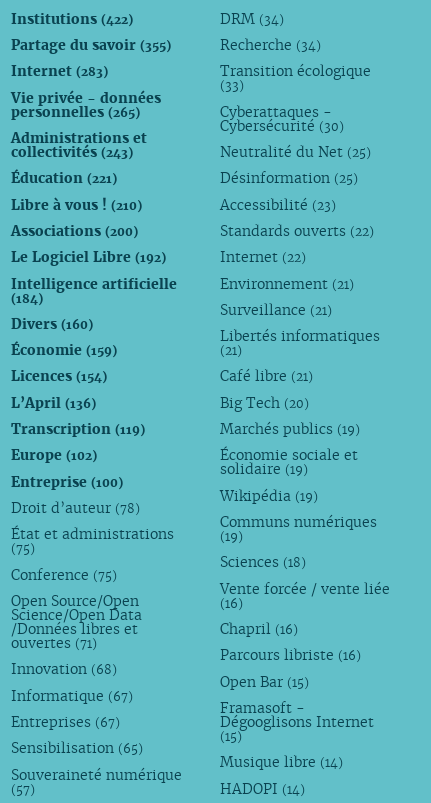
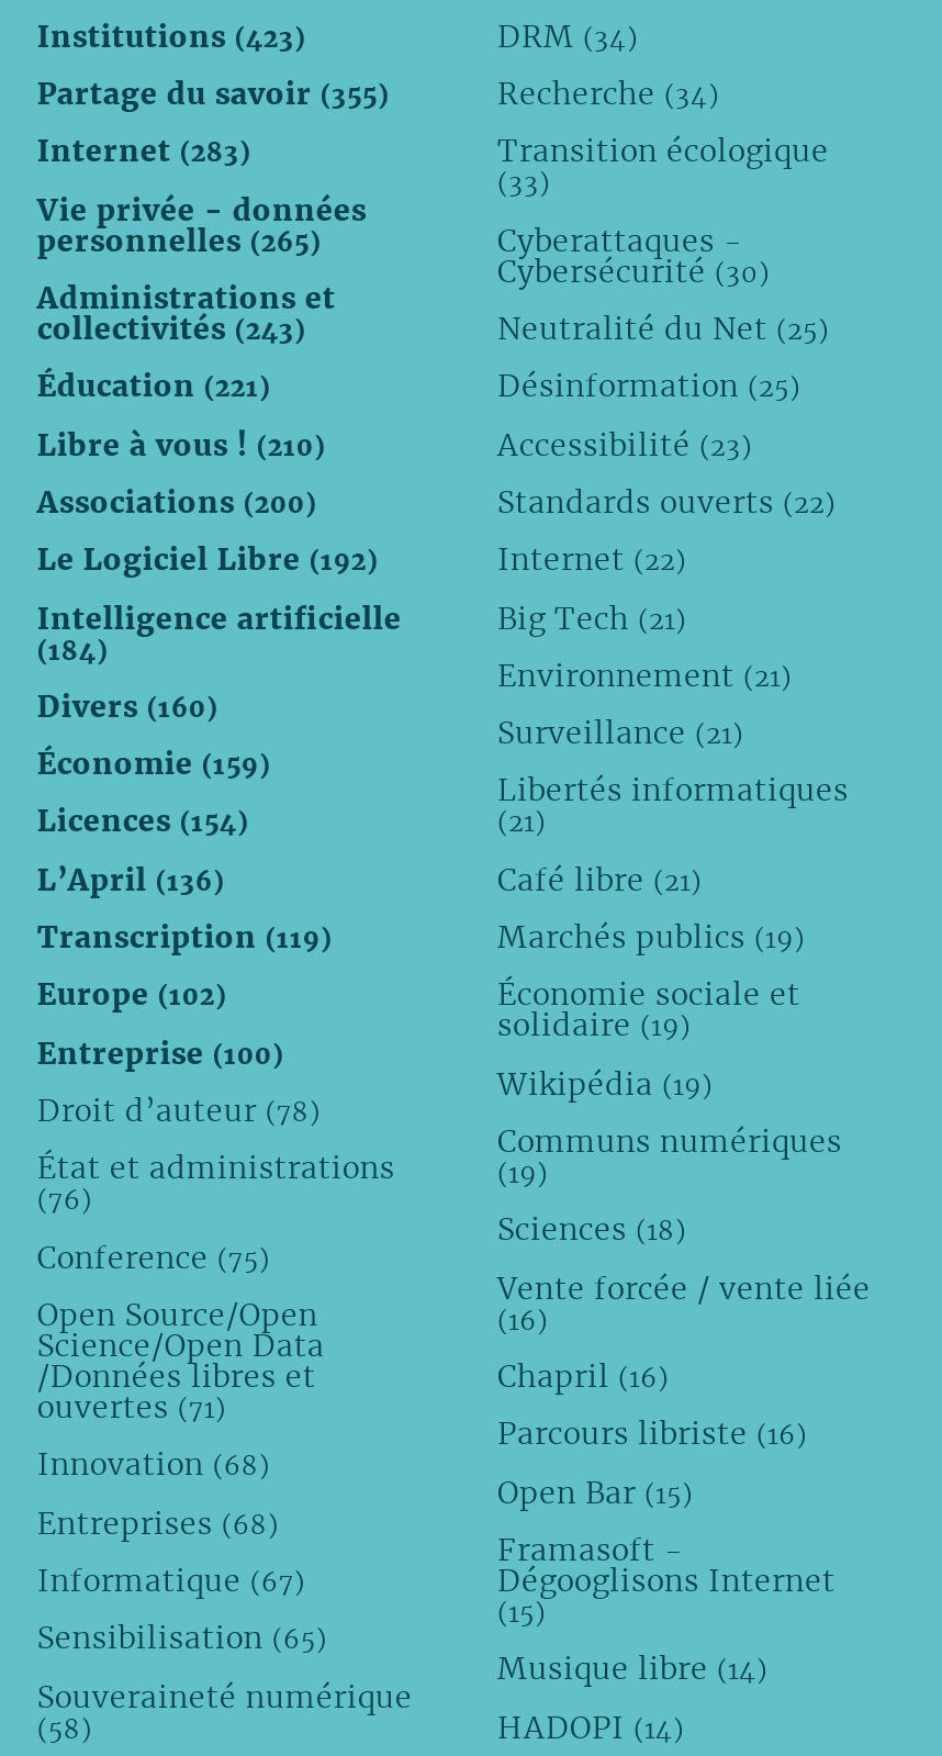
- Institutions (422)
+ Institutions (423)

moved down: Environnement (21) | Surveillance (21) | Libertés informatiques | (21) | Café libre (21)

+ Big Tech (21)

- Big Tech (20)

- (75)
+ (76)

+ Entreprises (68)

moved down: Informatique (67)

- Entreprises (67)

- (57)
+ (58)
